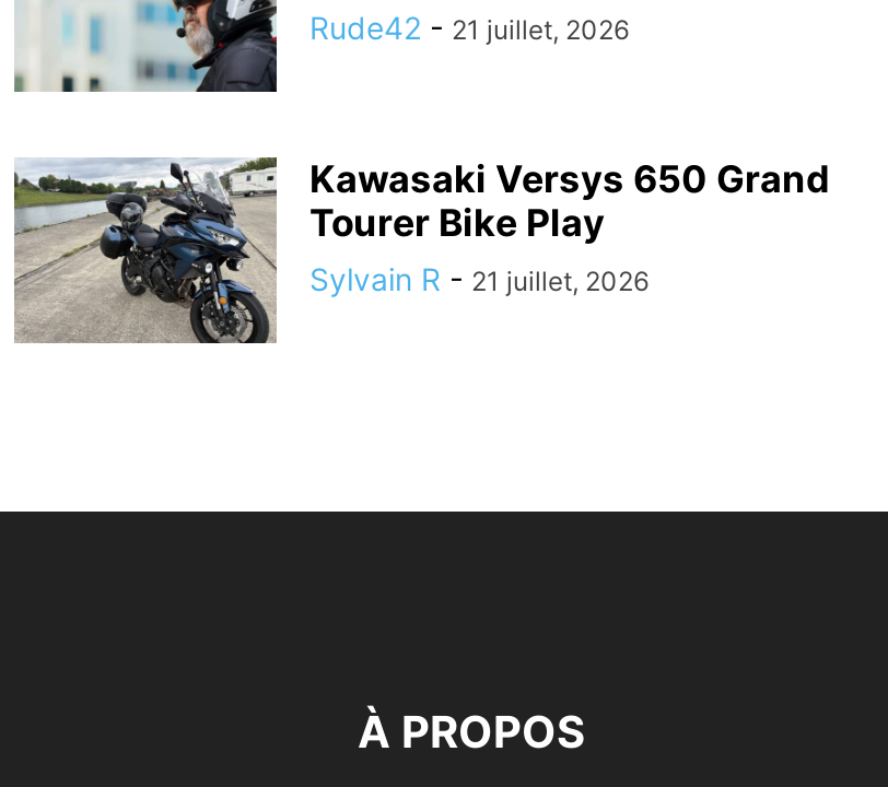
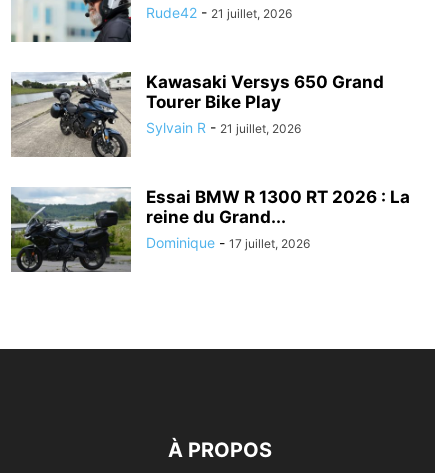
+ [image]
+ Essai BMW R 1300 RT 2026 : La
+ reine du Grand...
+ Dominique - 17 juillet, 2026
